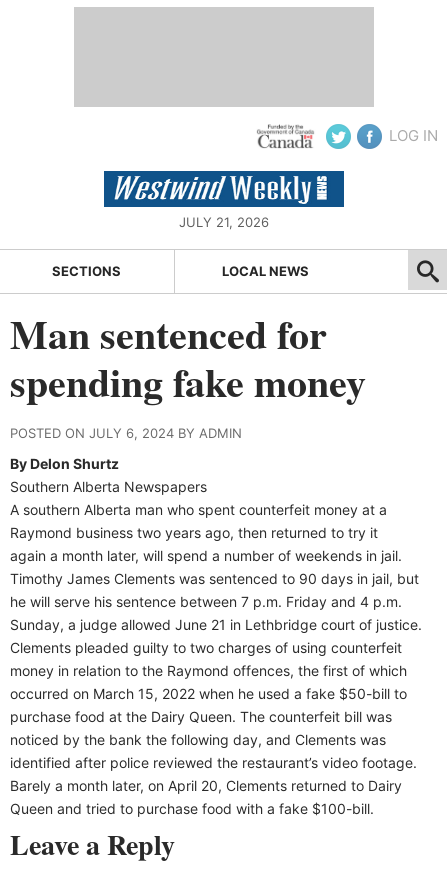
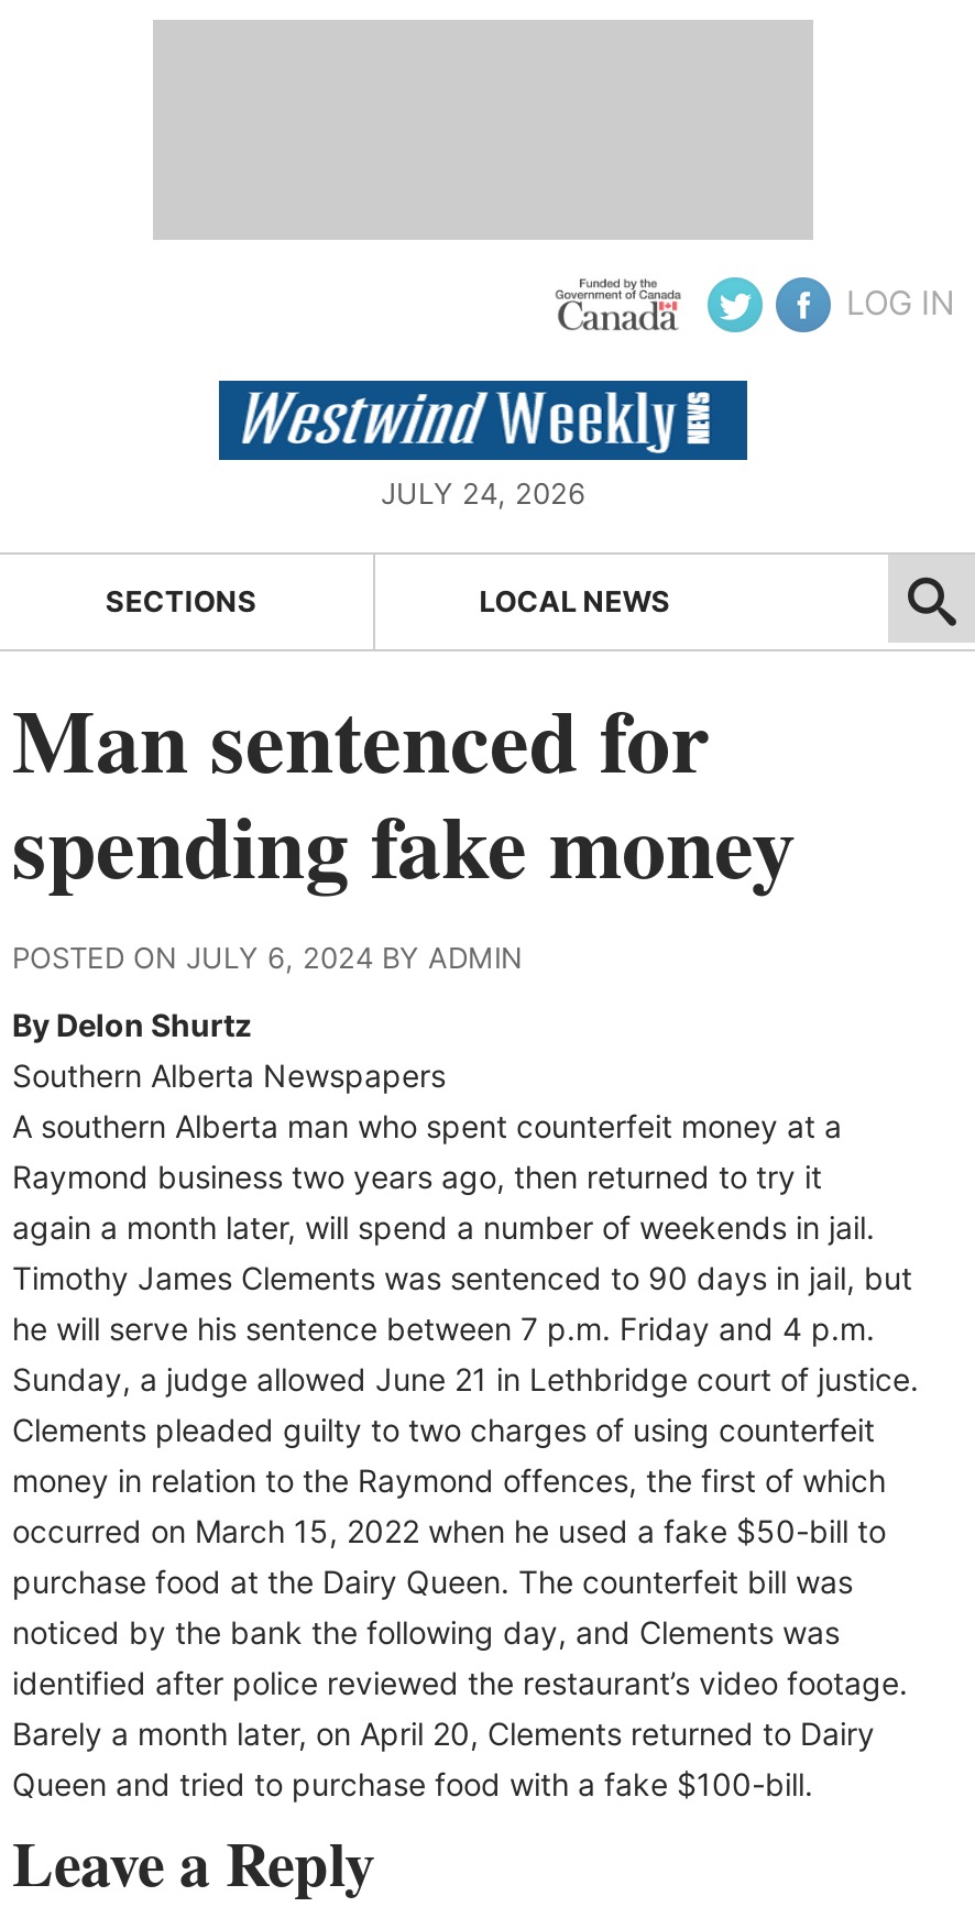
- JULY 21, 2026
+ JULY 24, 2026
